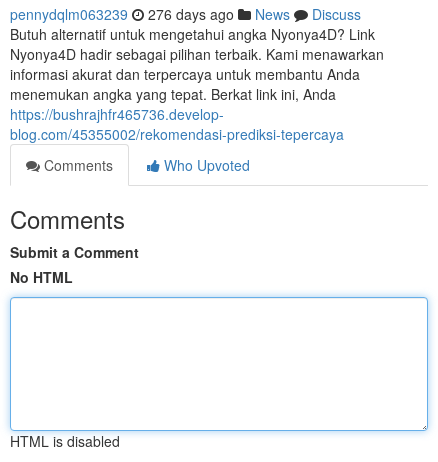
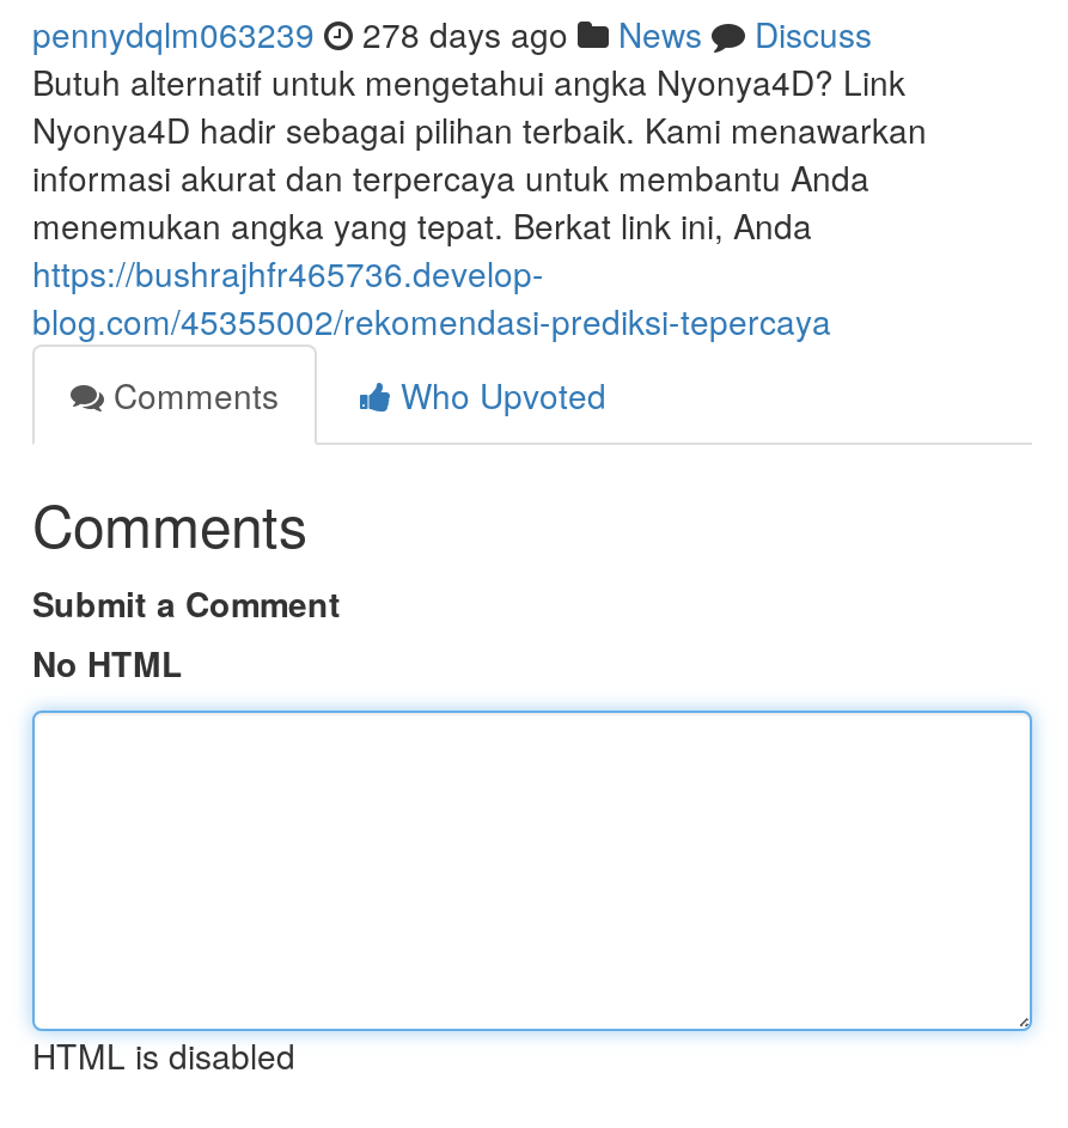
- pennydqlm063239 276 days ago News Discuss
+ pennydqlm063239 278 days ago News Discuss
